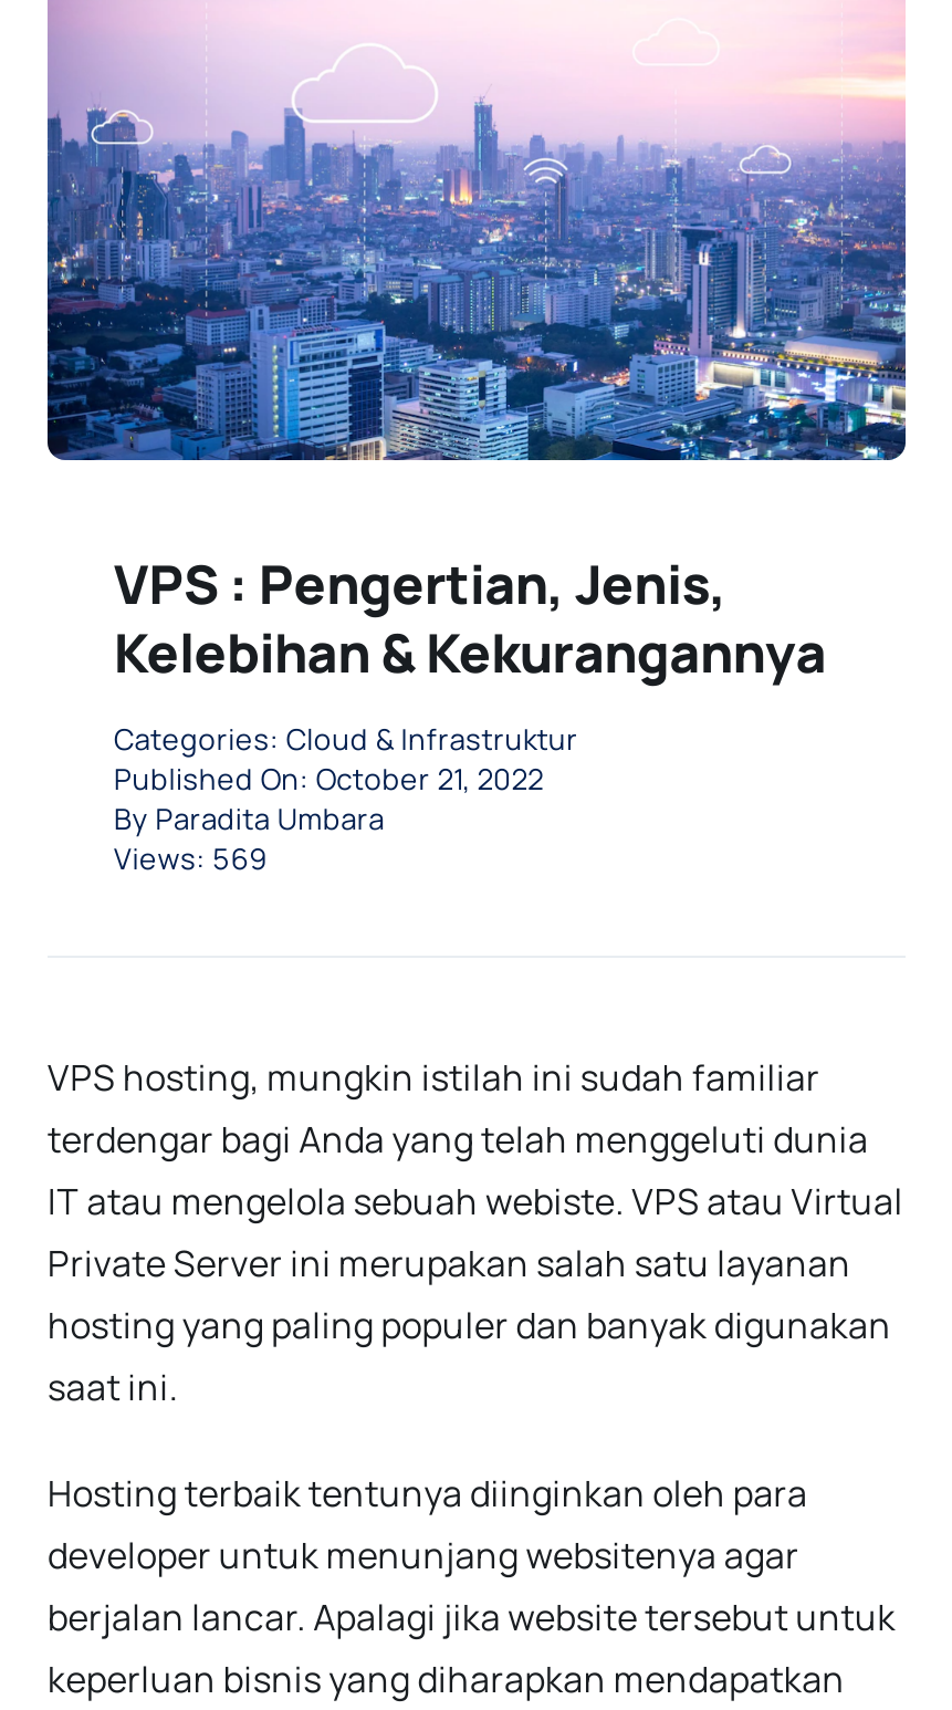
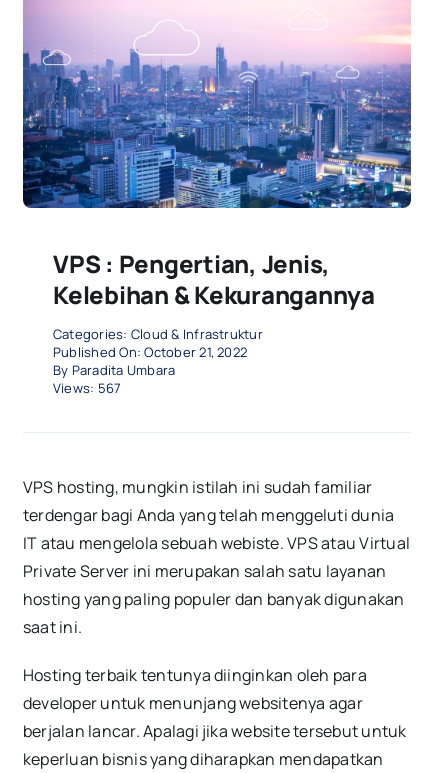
- Views: 569
+ Views: 567
